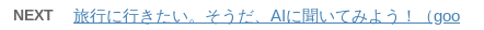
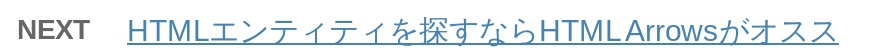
- 旅行に行きたい。そうだ、AIに聞いてみよう！（goo
+ HTMLエンティティを探すならHTML Arrowsがオスス
